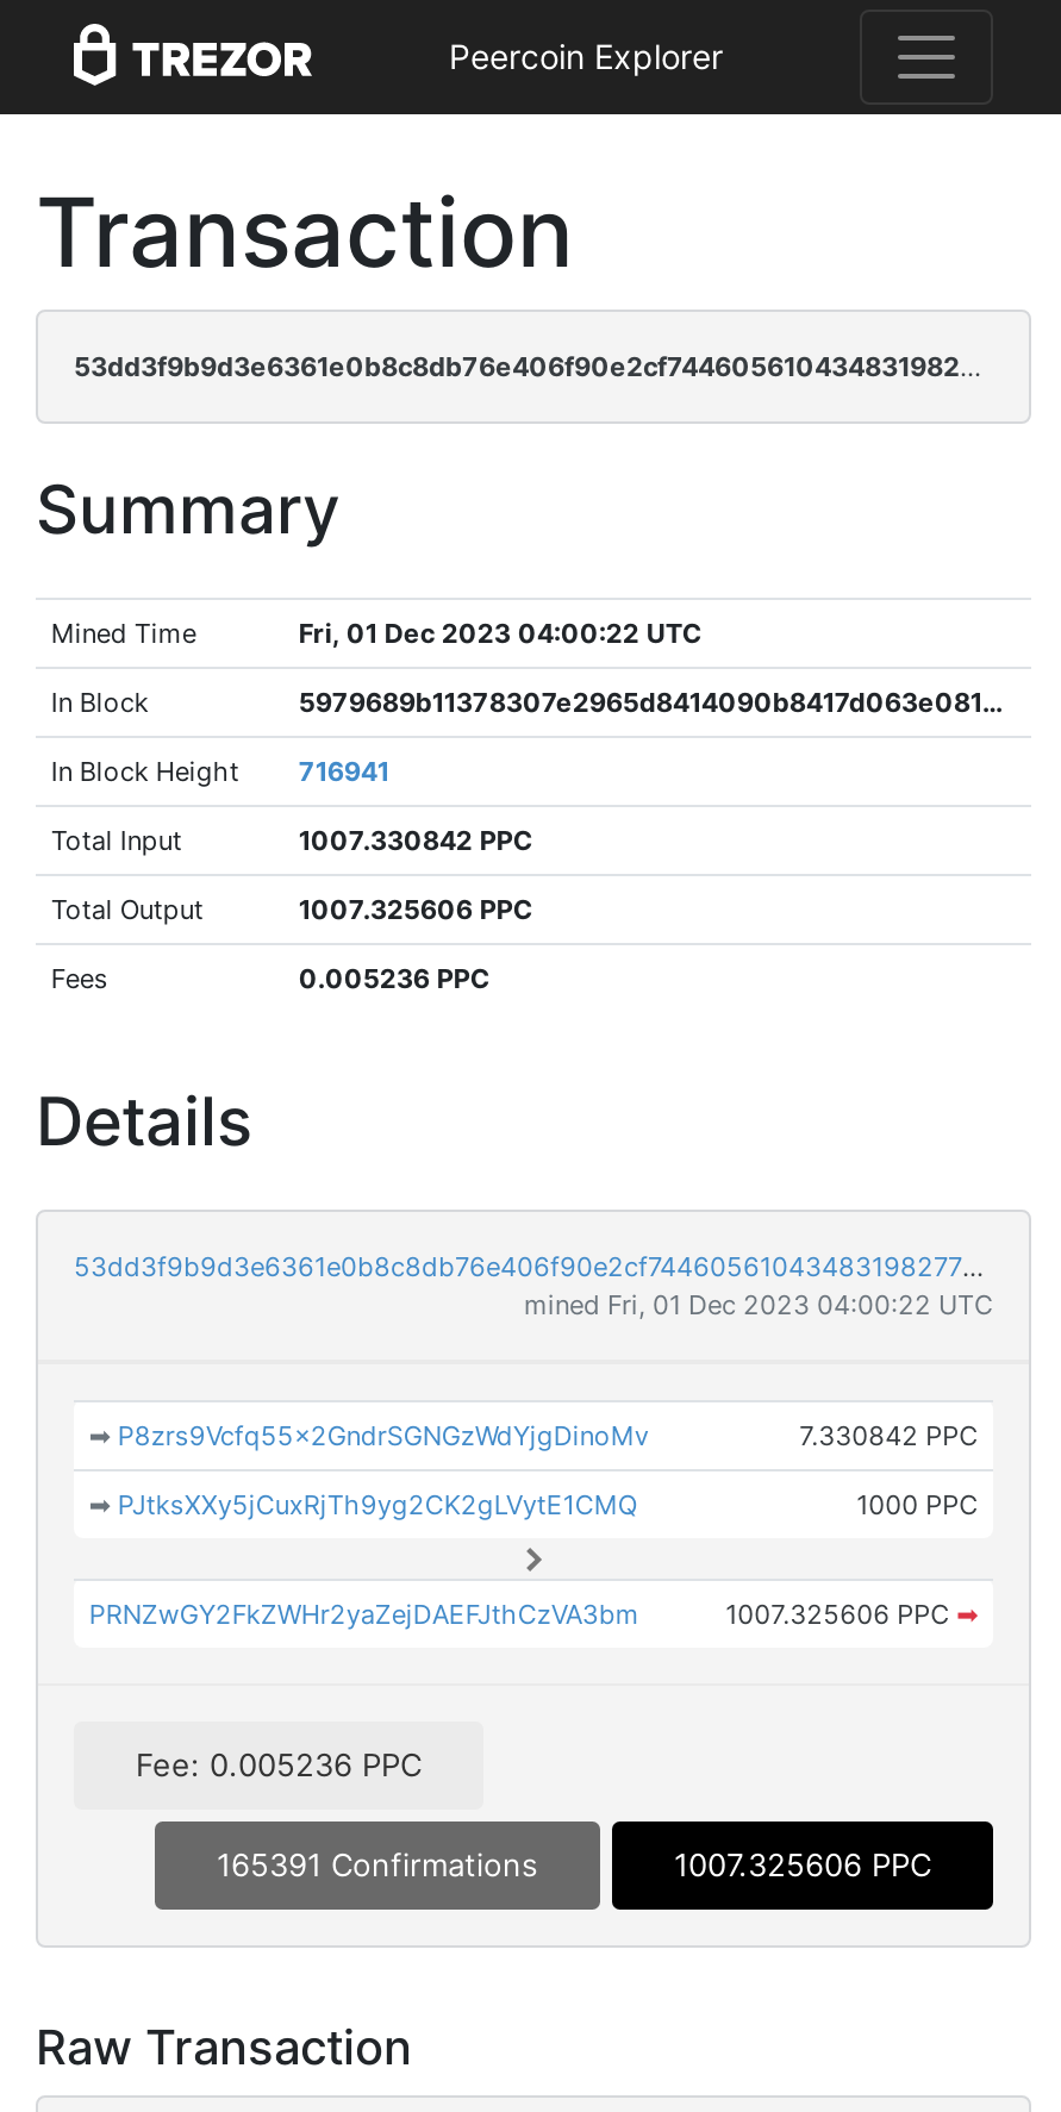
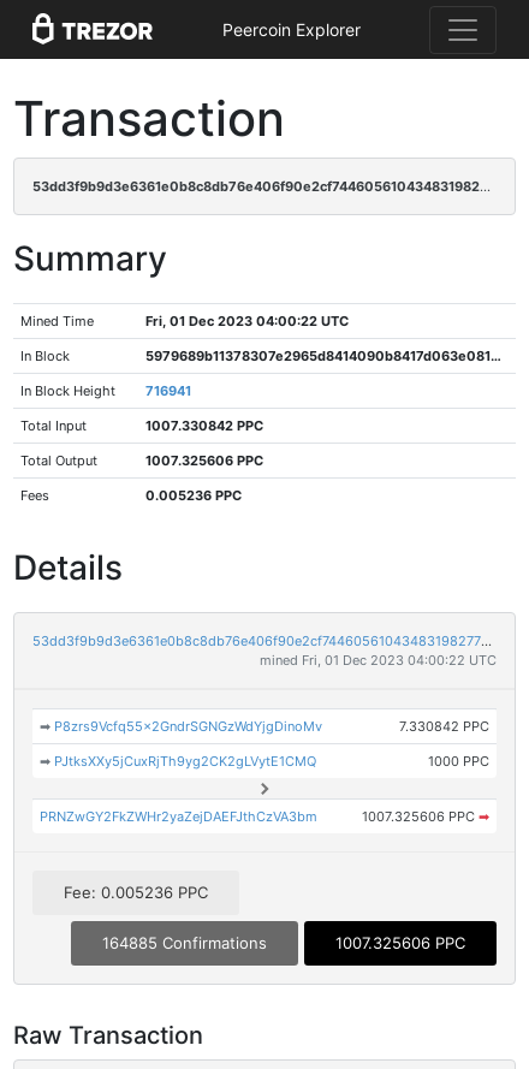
- 165391 Confirmations
+ 164885 Confirmations
